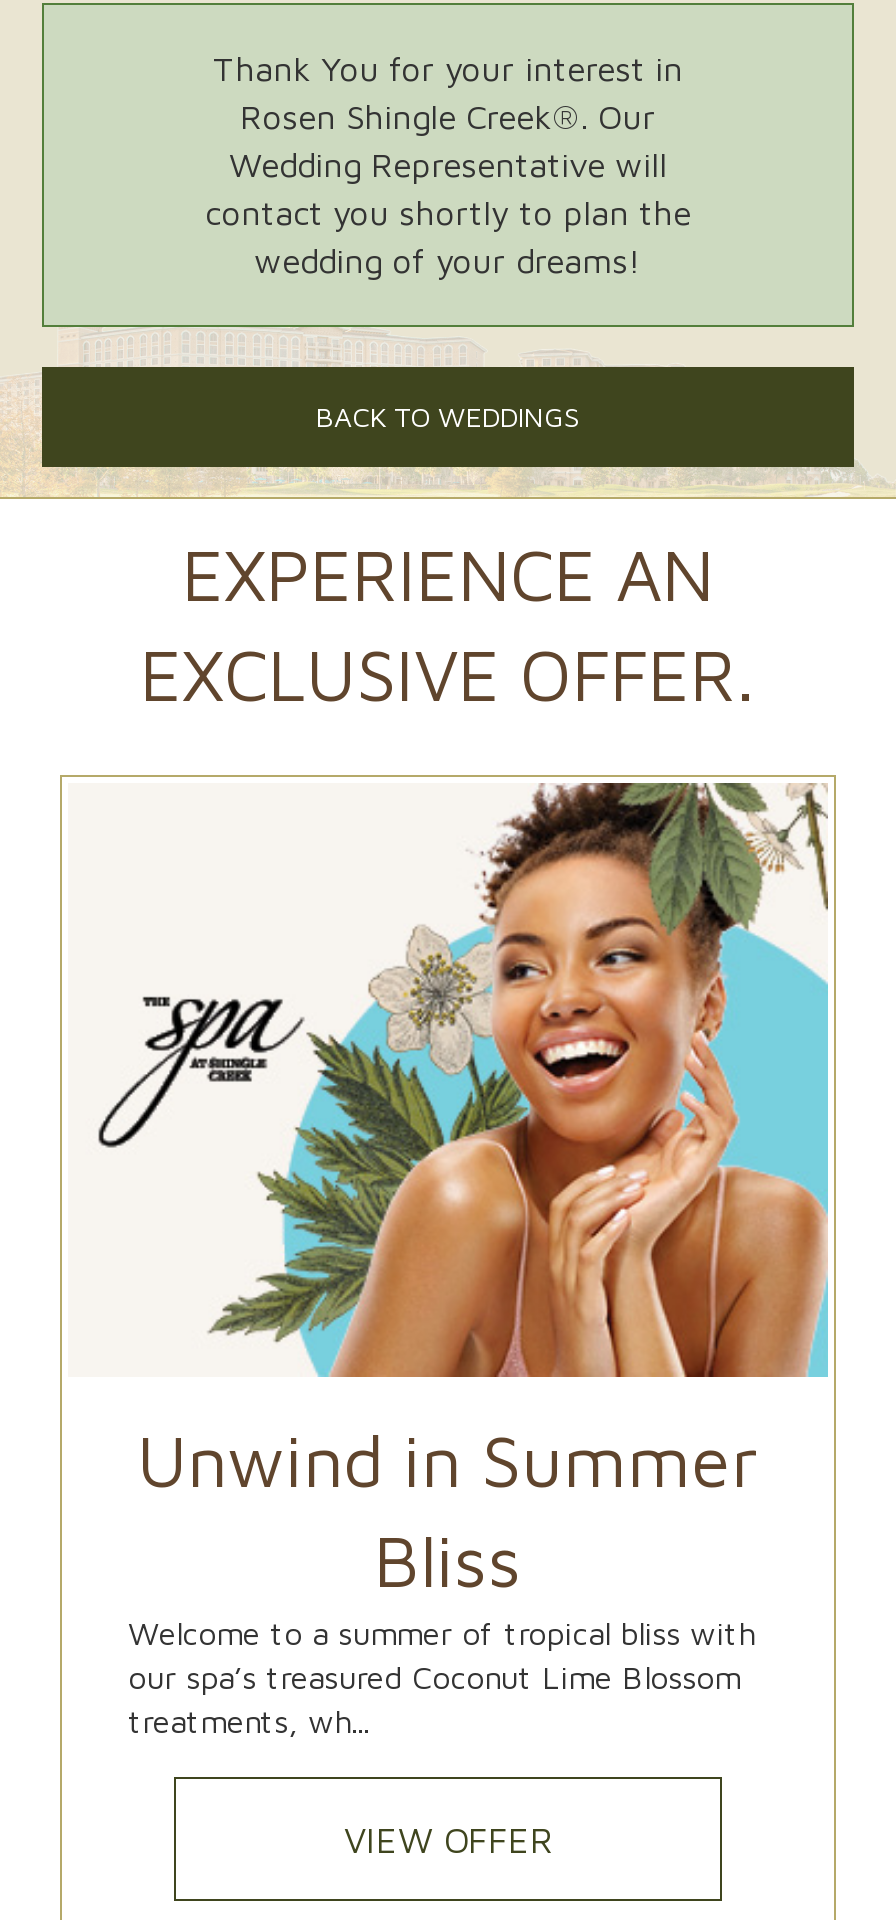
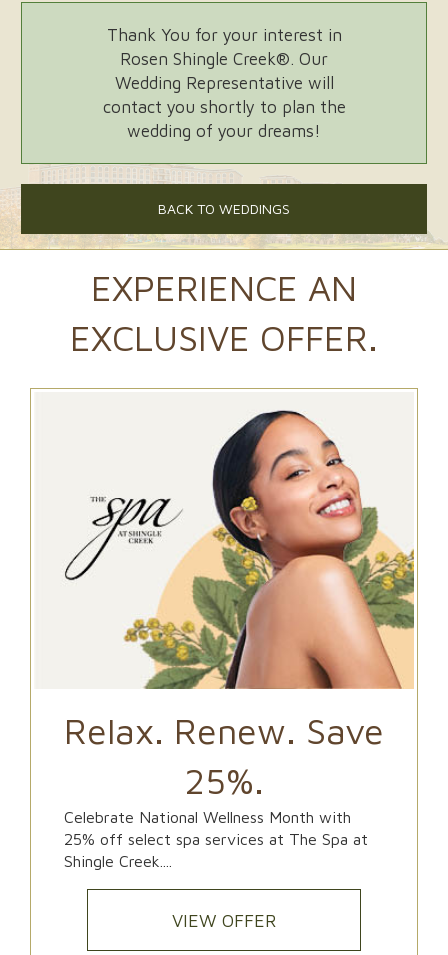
- [image]
- Unwind in Summer
- Bliss
- Welcome to a summer of tropical bliss with
- our spa’s treasured Coconut Lime Blossom
- treatments, wh...
+ [image]
+ Relax. Renew. Save
+ 25%.
+ Celebrate National Wellness Month with
+ 25% off select spa services at The Spa at
+ Shingle Creek....
